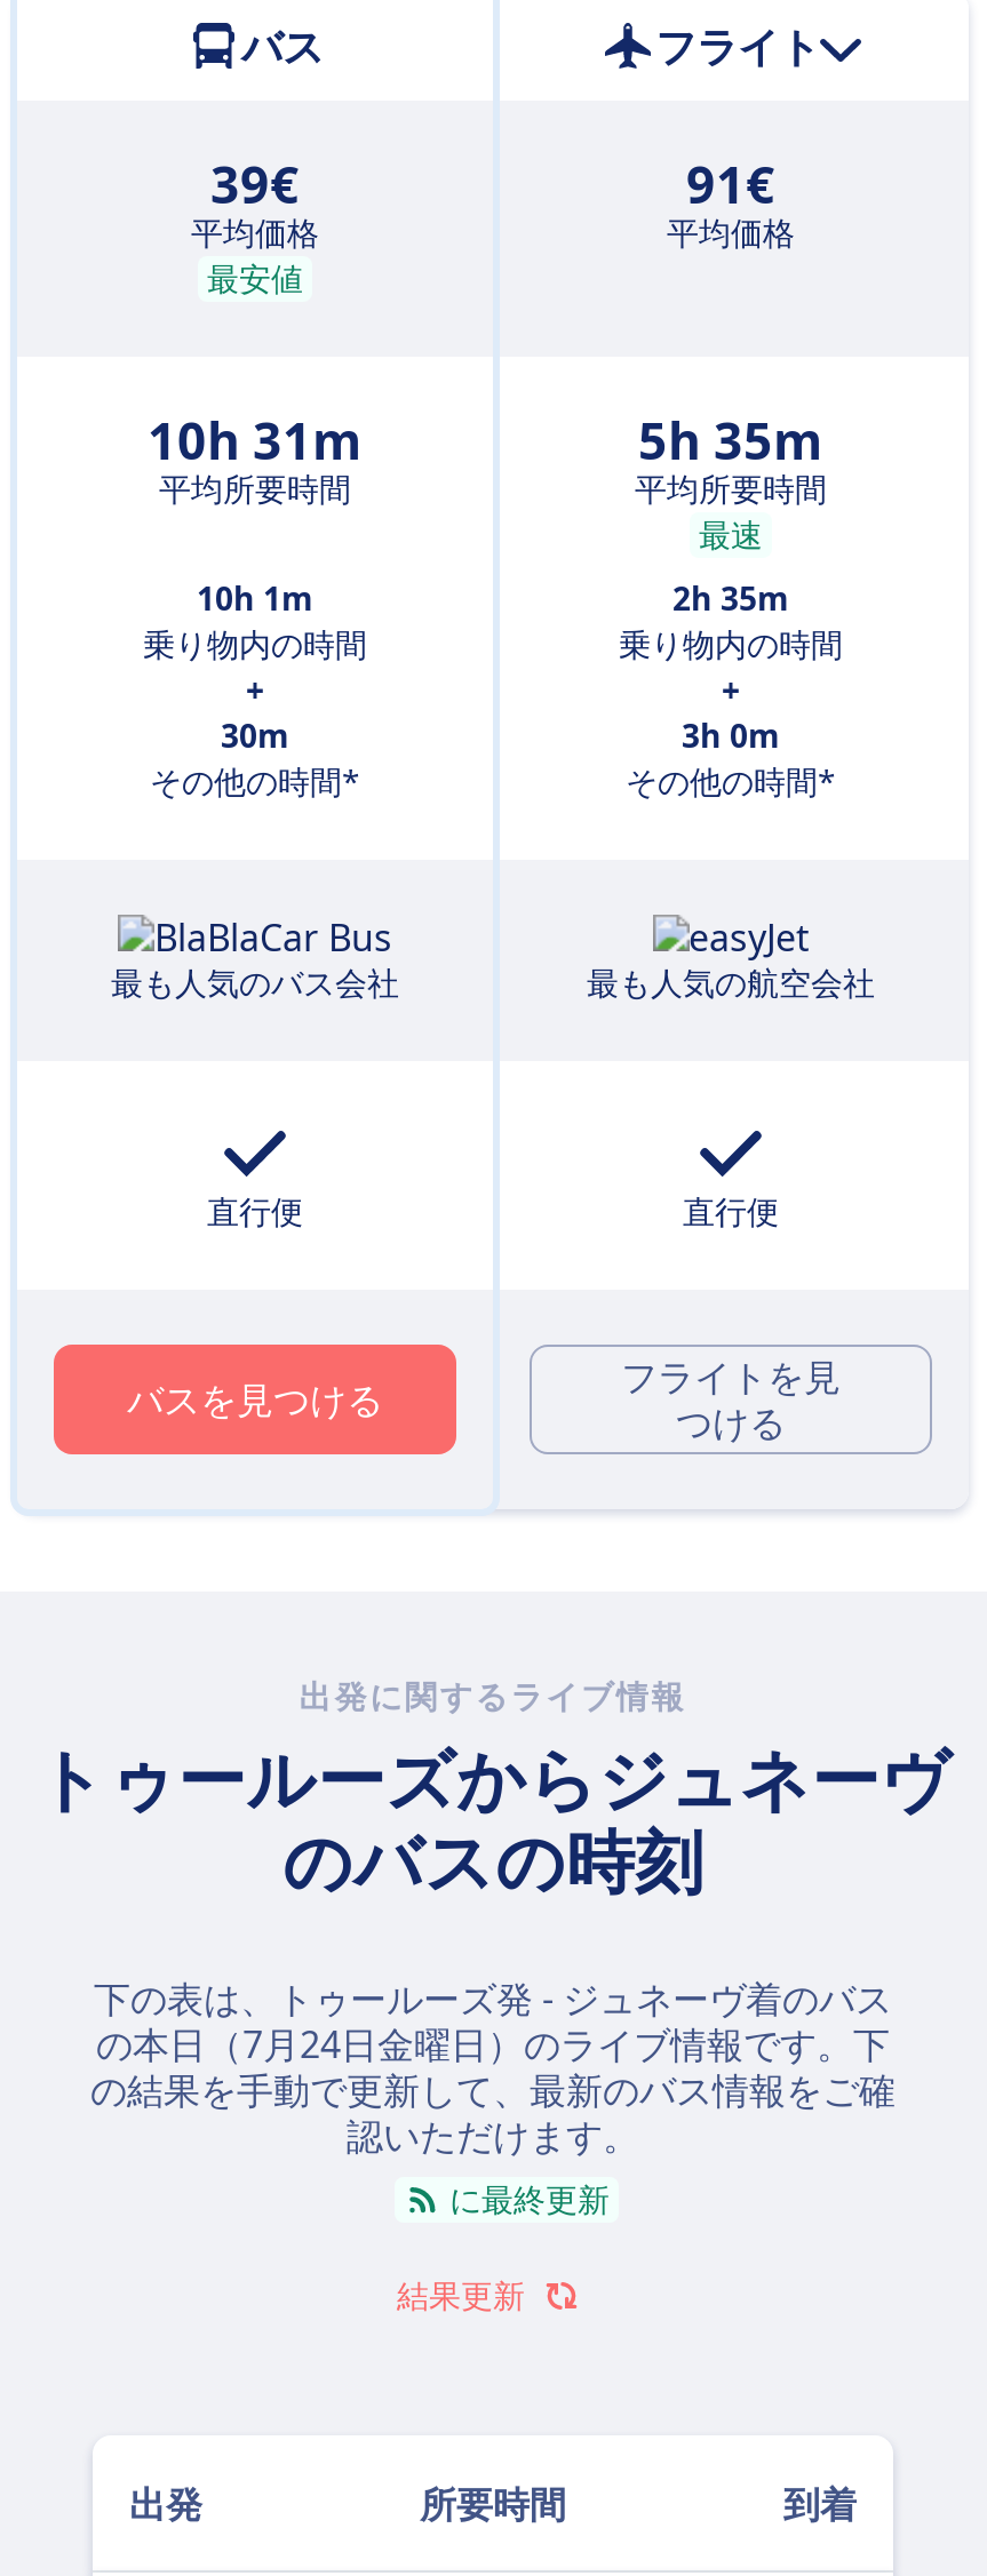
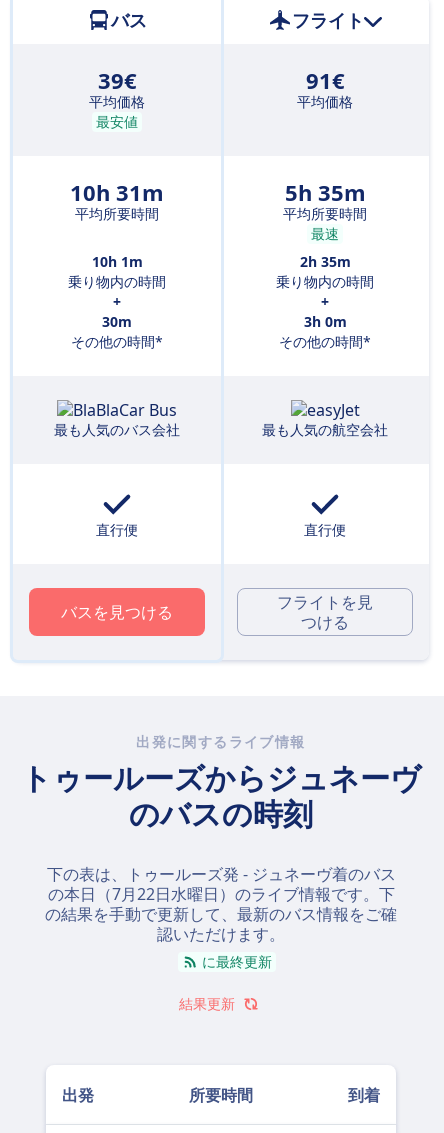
- の本日（7月24日金曜日）のライブ情報です。下
+ の本日（7月22日水曜日）のライブ情報です。下
